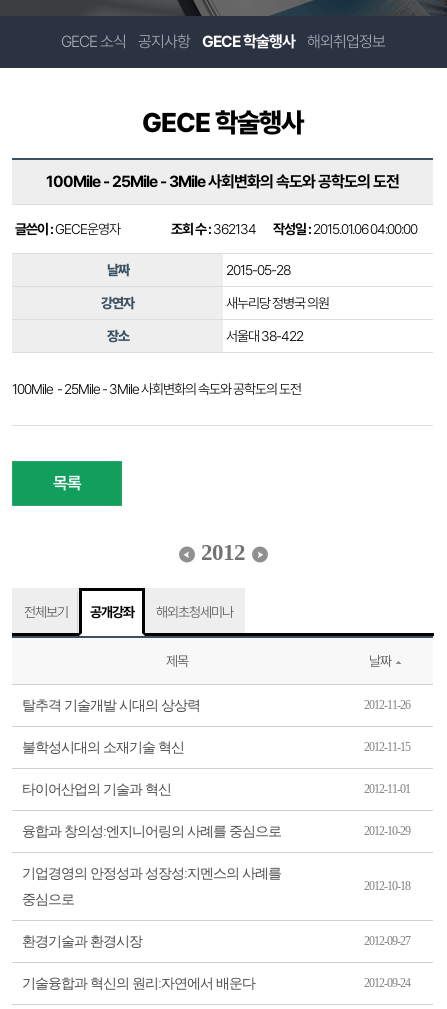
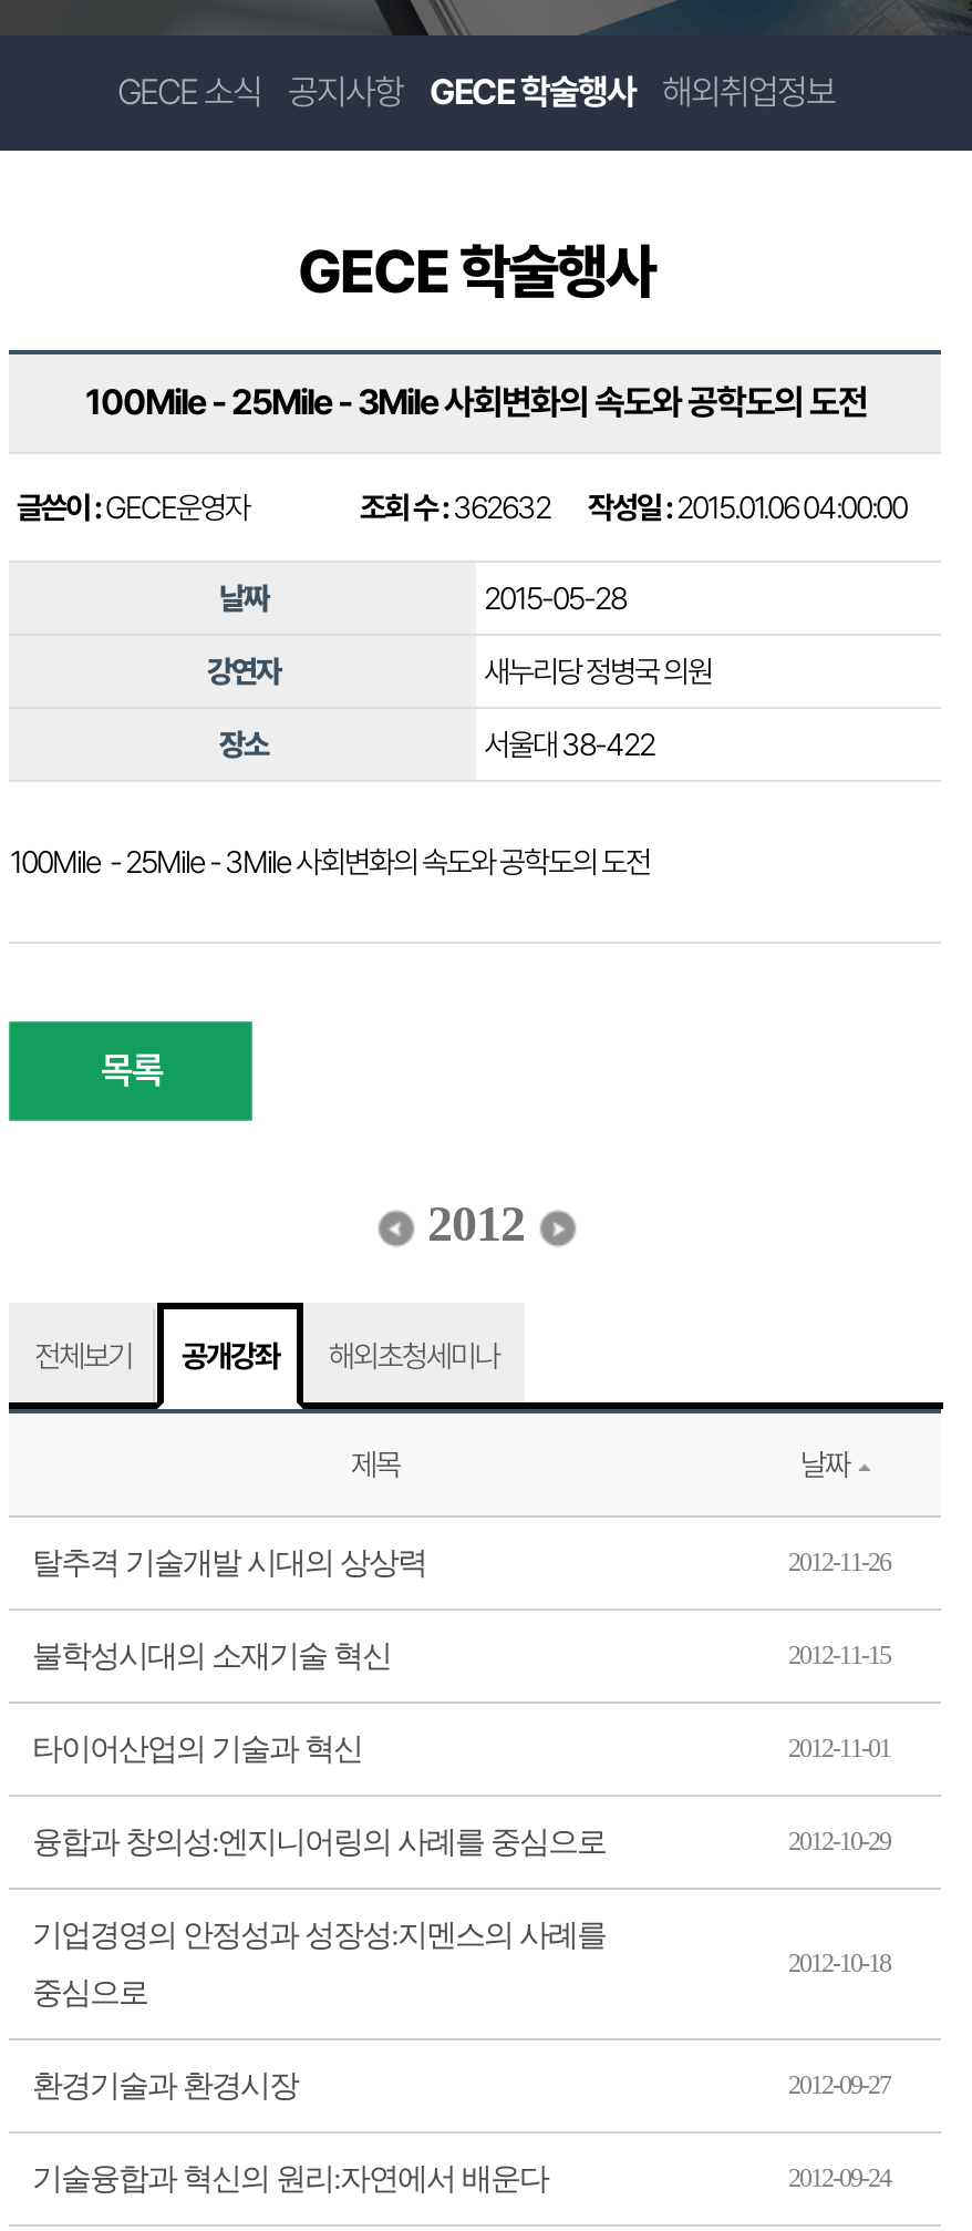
- 조회 수 : 362134 작성일 : 2015.01.06 04:00:00
+ 조회 수 : 362632 작성일 : 2015.01.06 04:00:00
